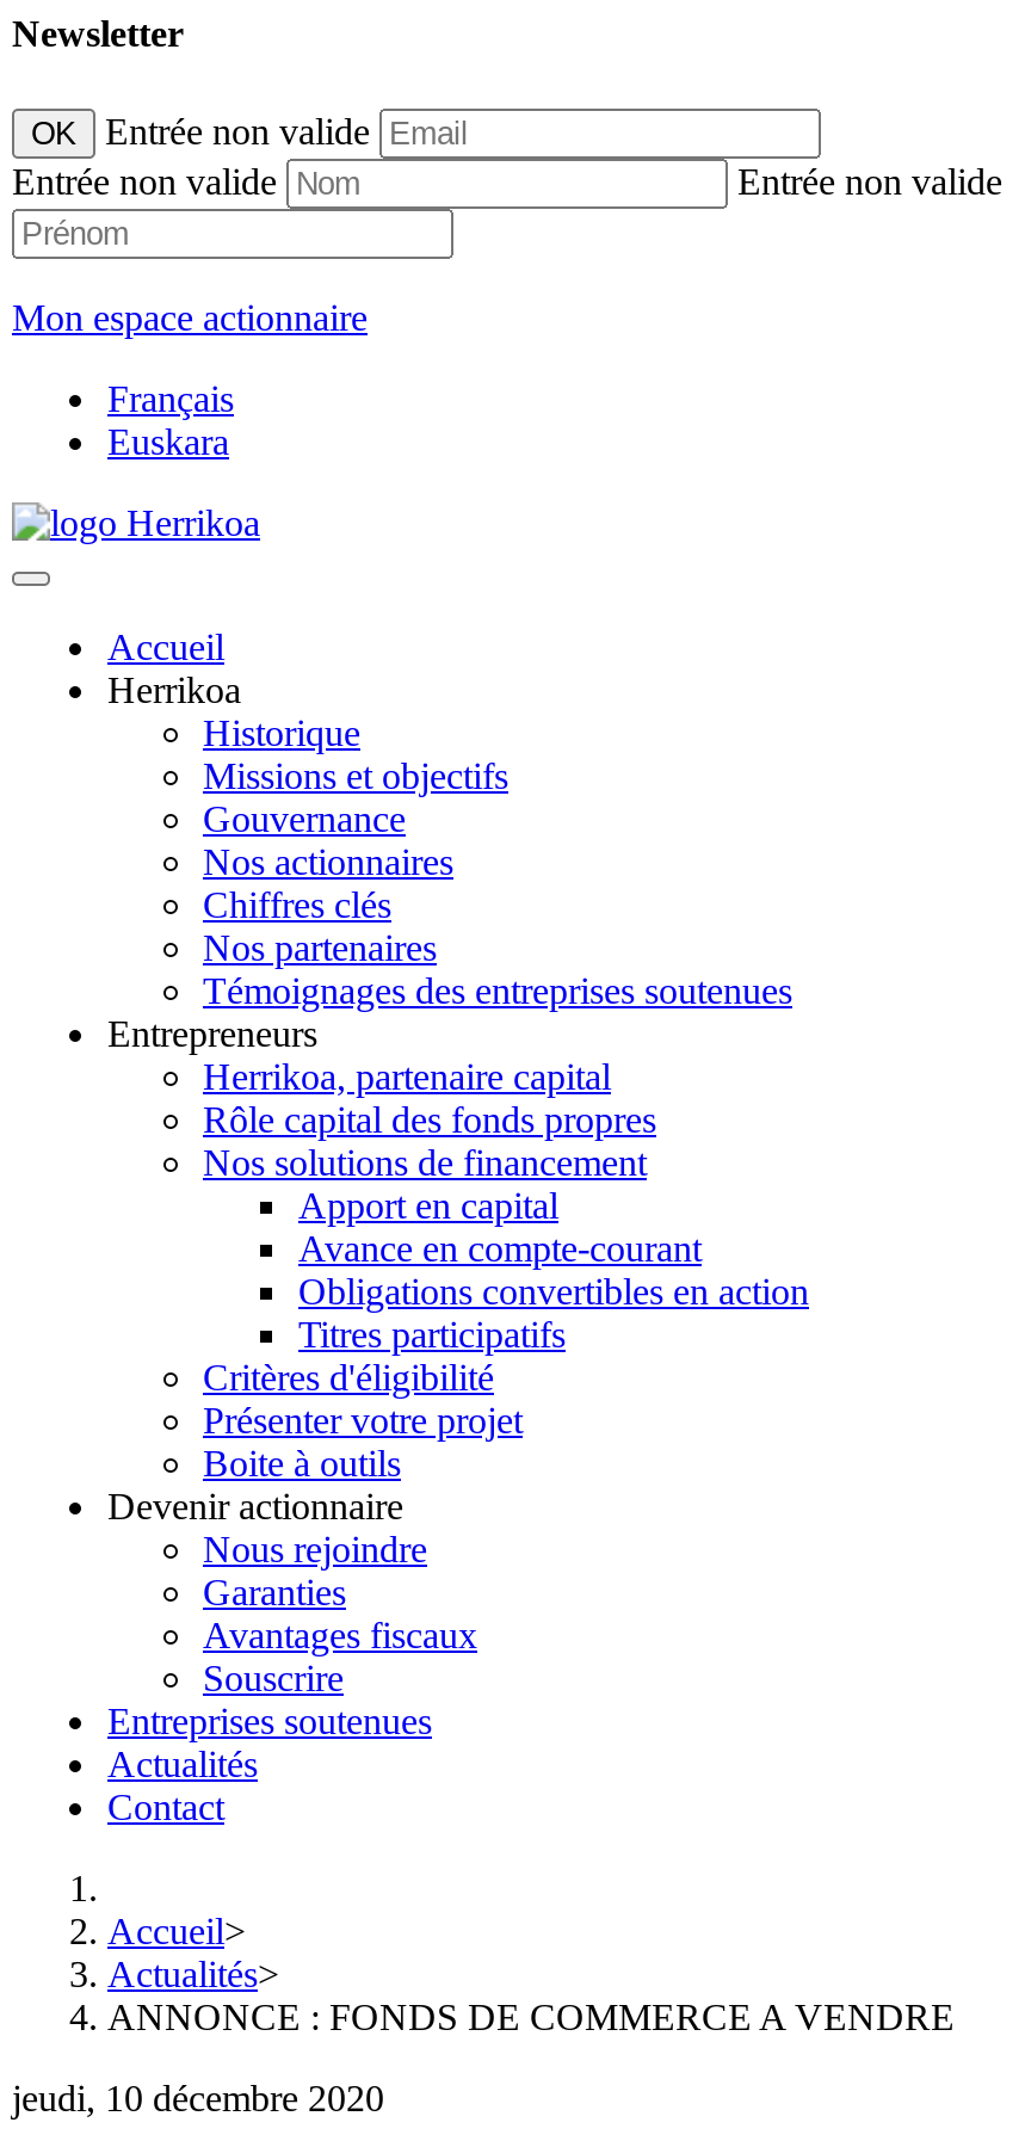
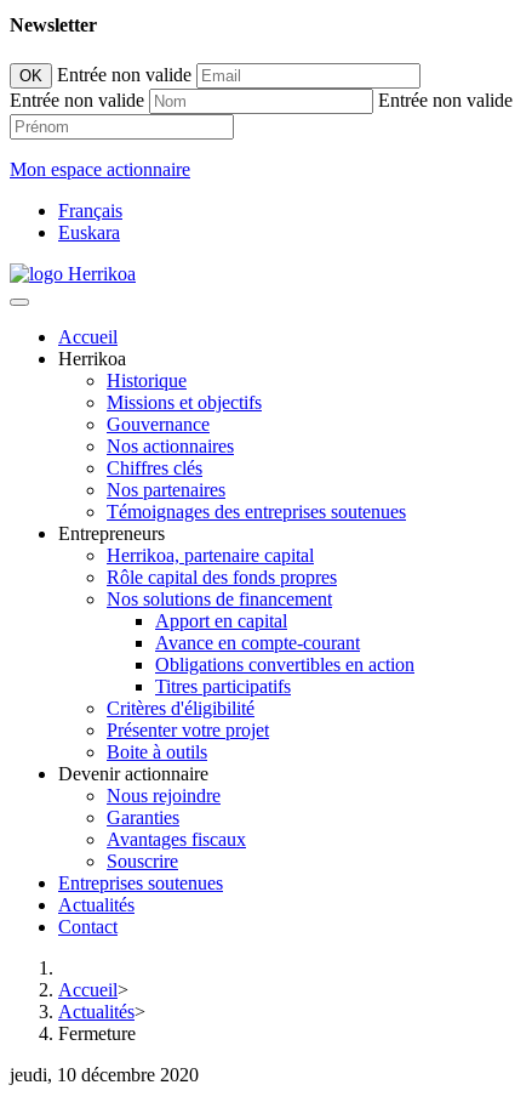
- ANNONCE : FONDS DE COMMERCE A VENDRE
+ Fermeture
